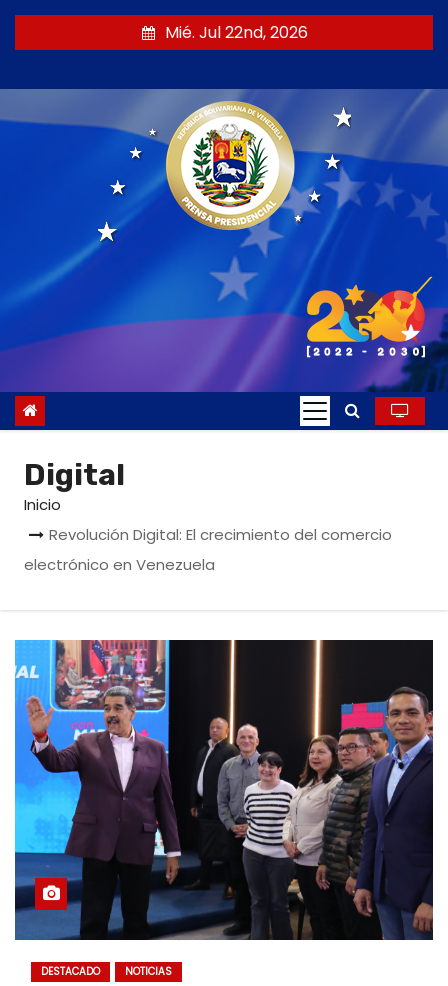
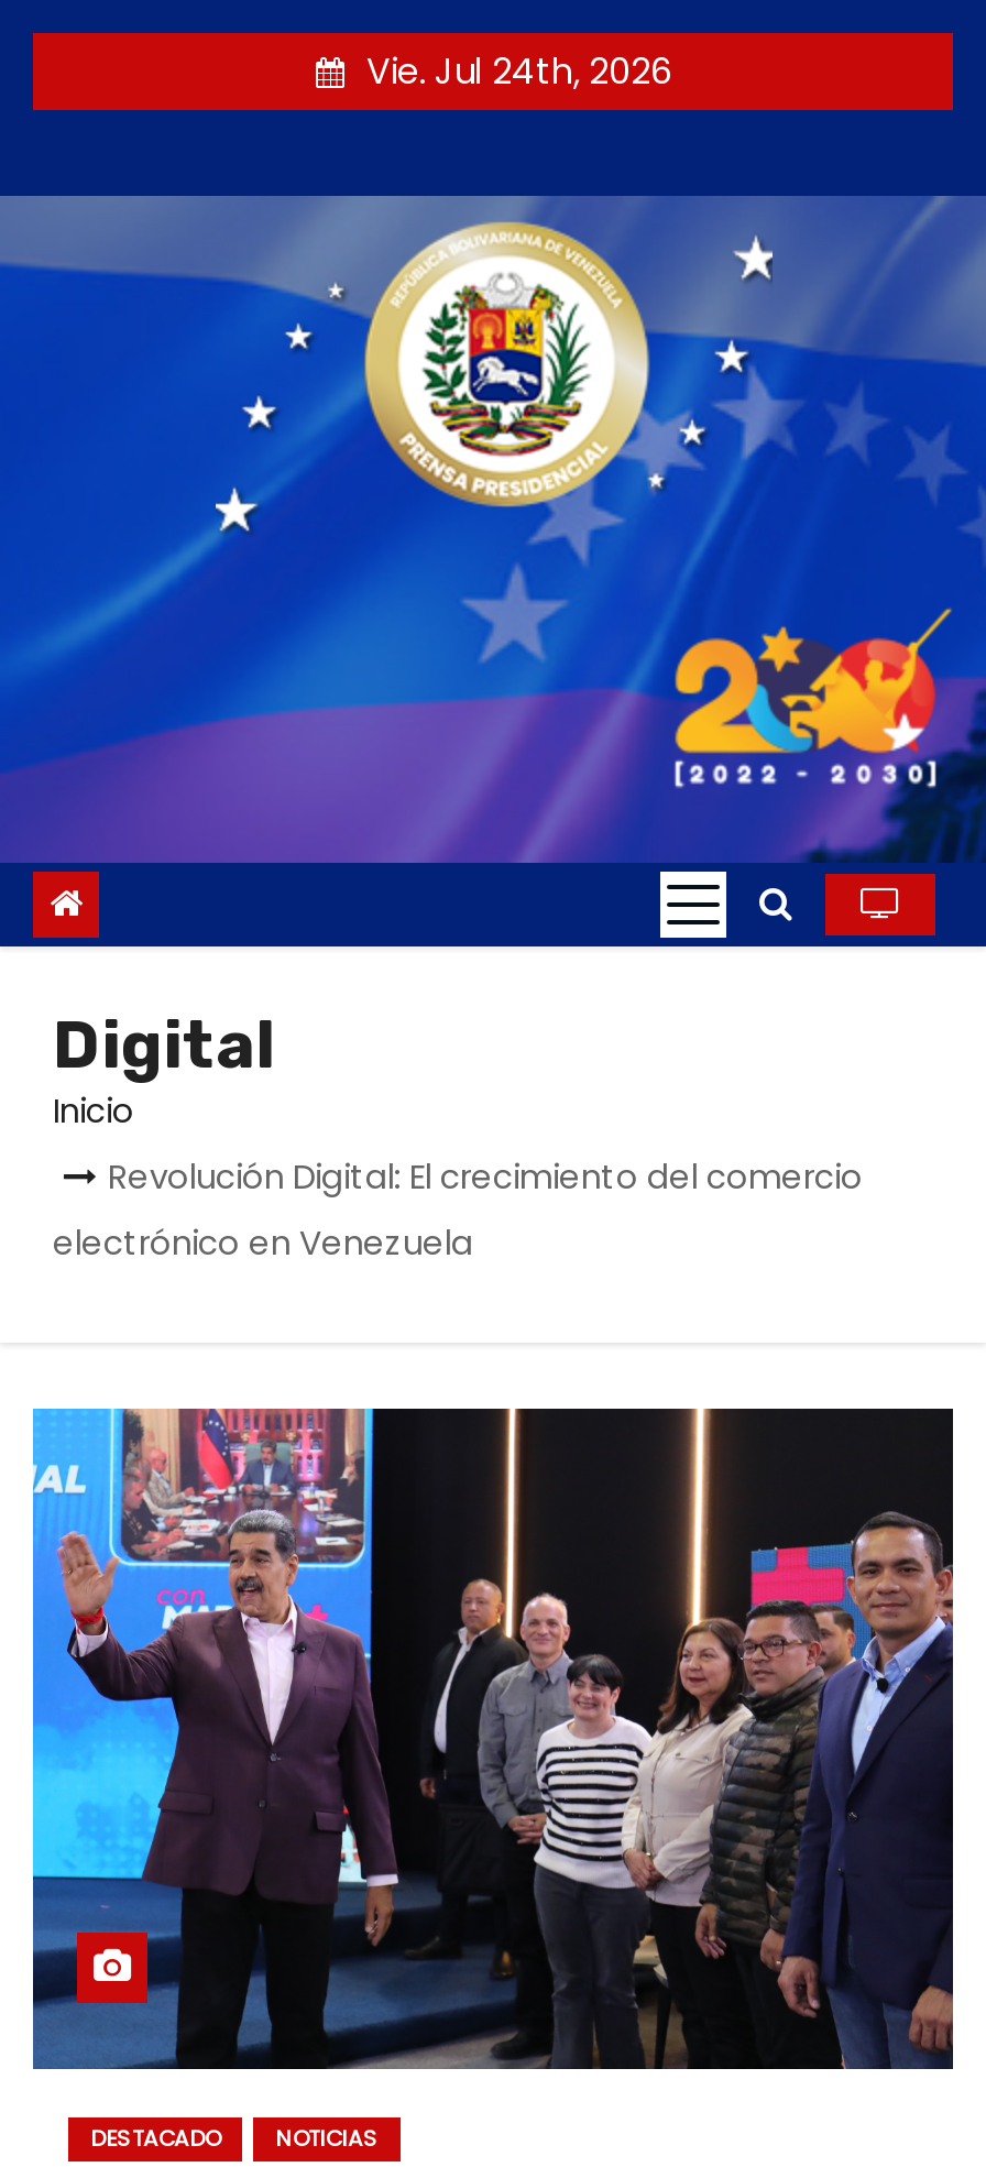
- Mié. Jul 22nd, 2026
+ Vie. Jul 24th, 2026
